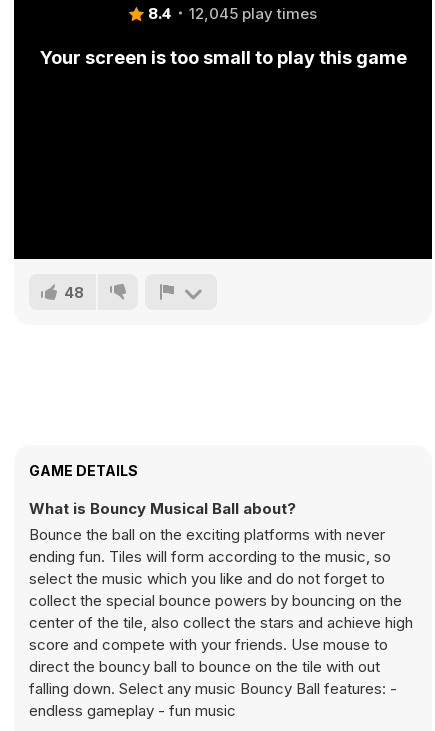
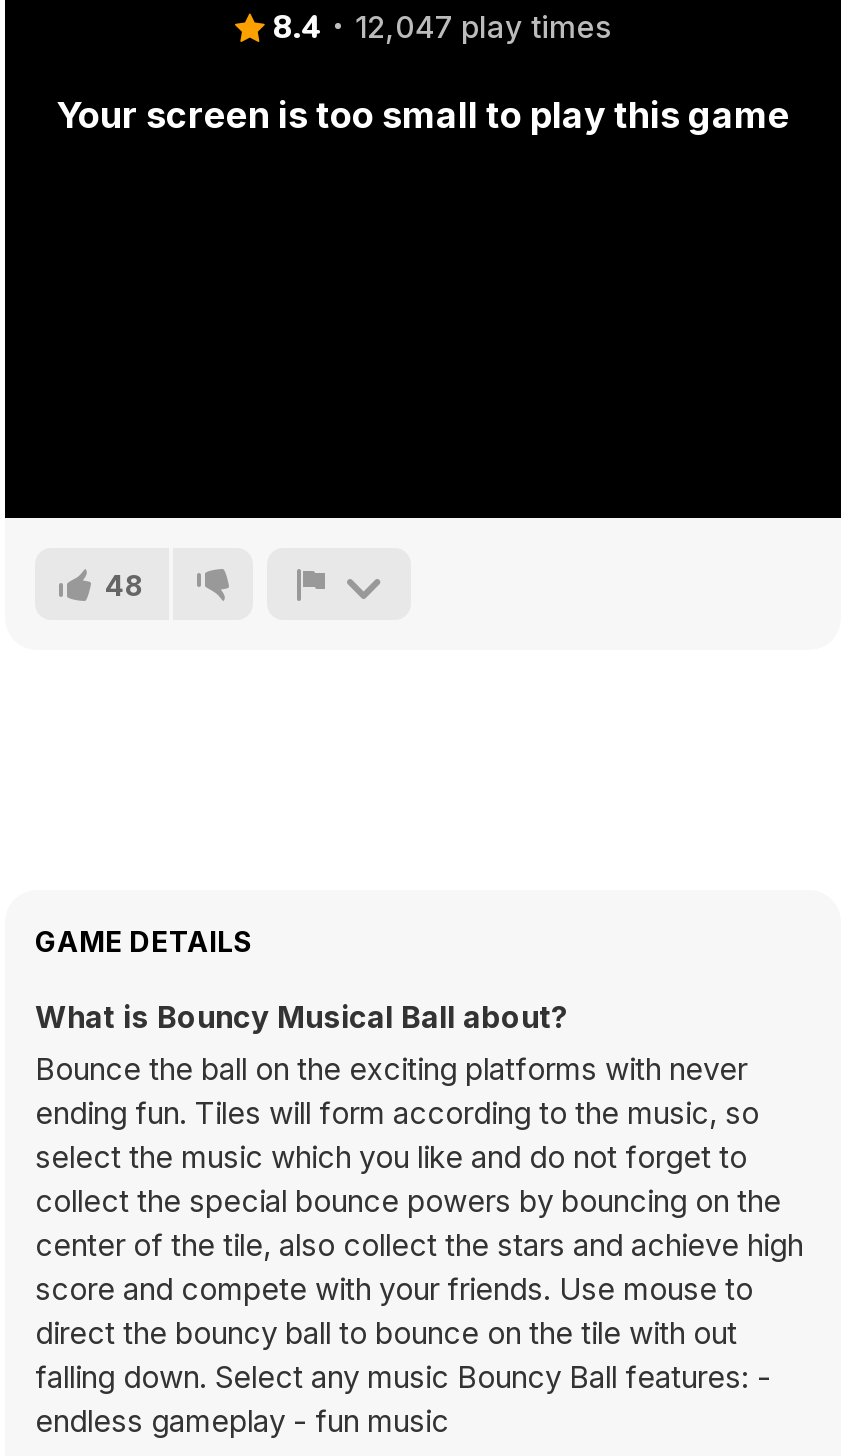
- 8.4 12,045 play times
+ 8.4 12,047 play times
